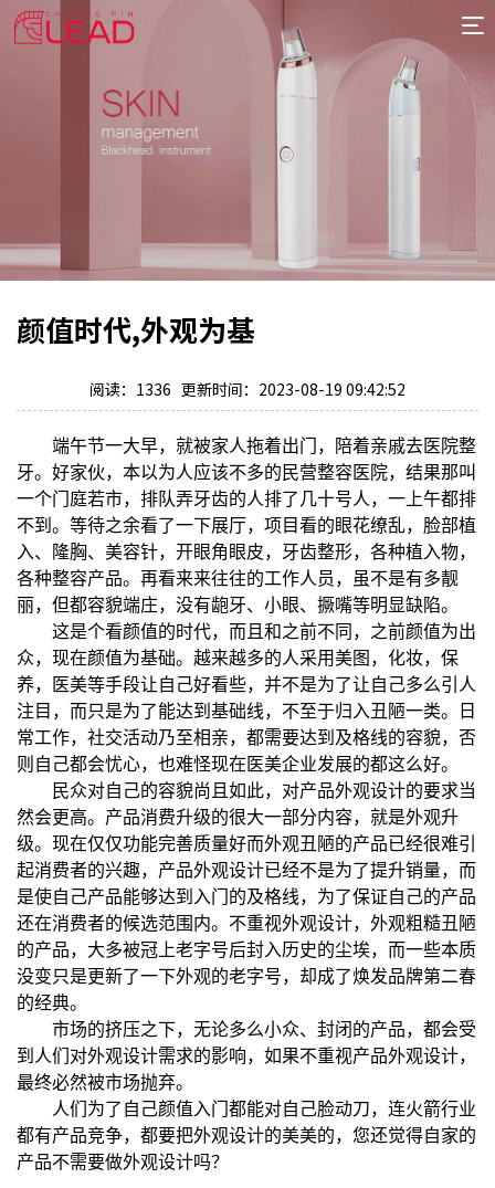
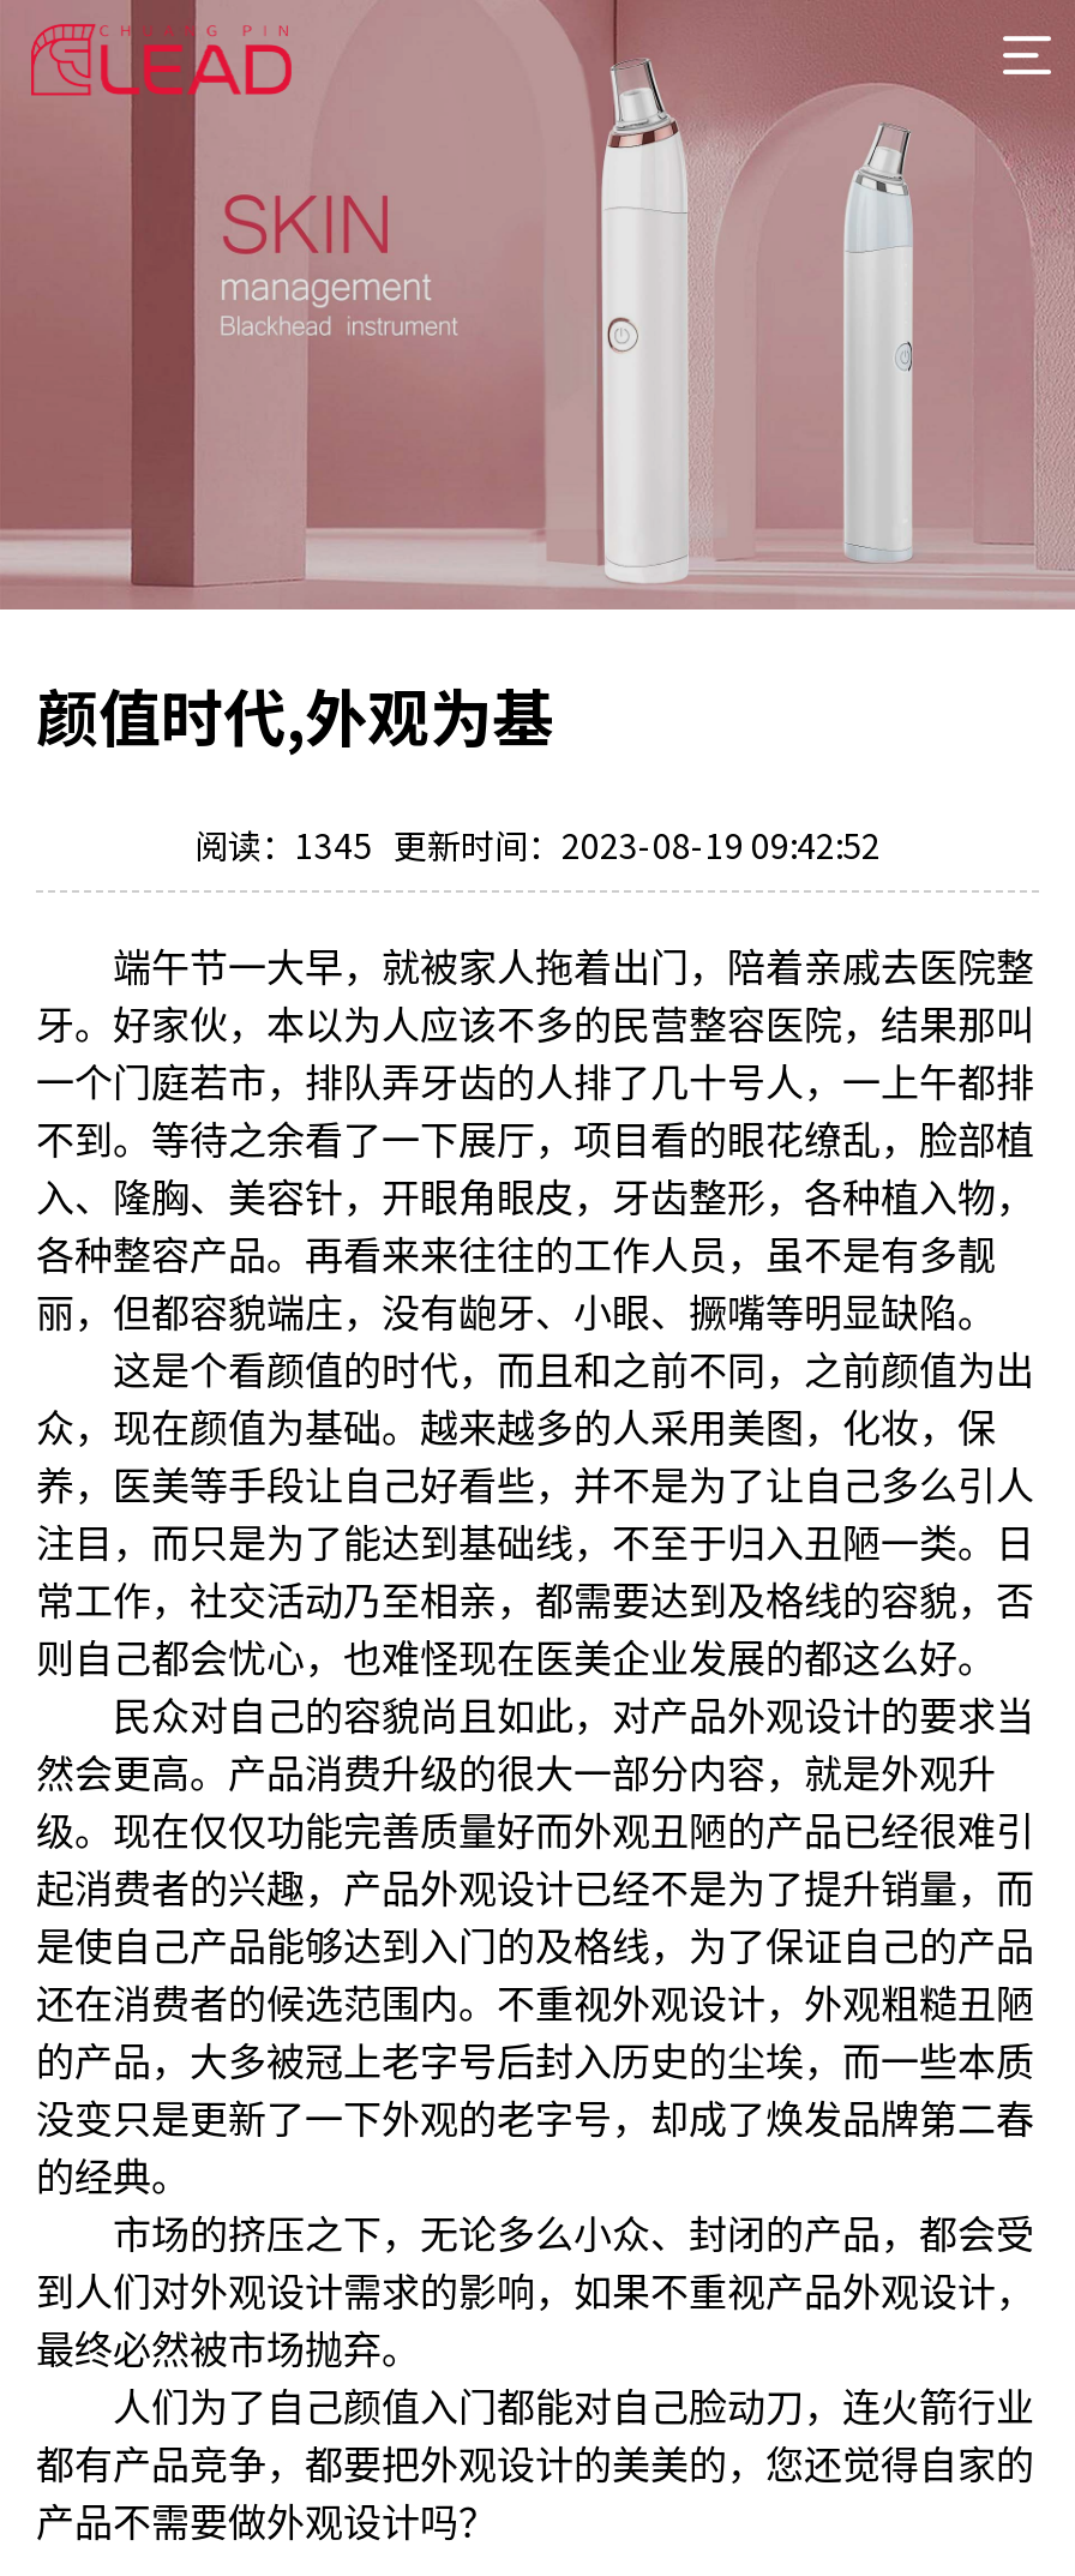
- 阅读：1336 更新时间：2023-08-19 09:42:52
+ 阅读：1345 更新时间：2023-08-19 09:42:52
